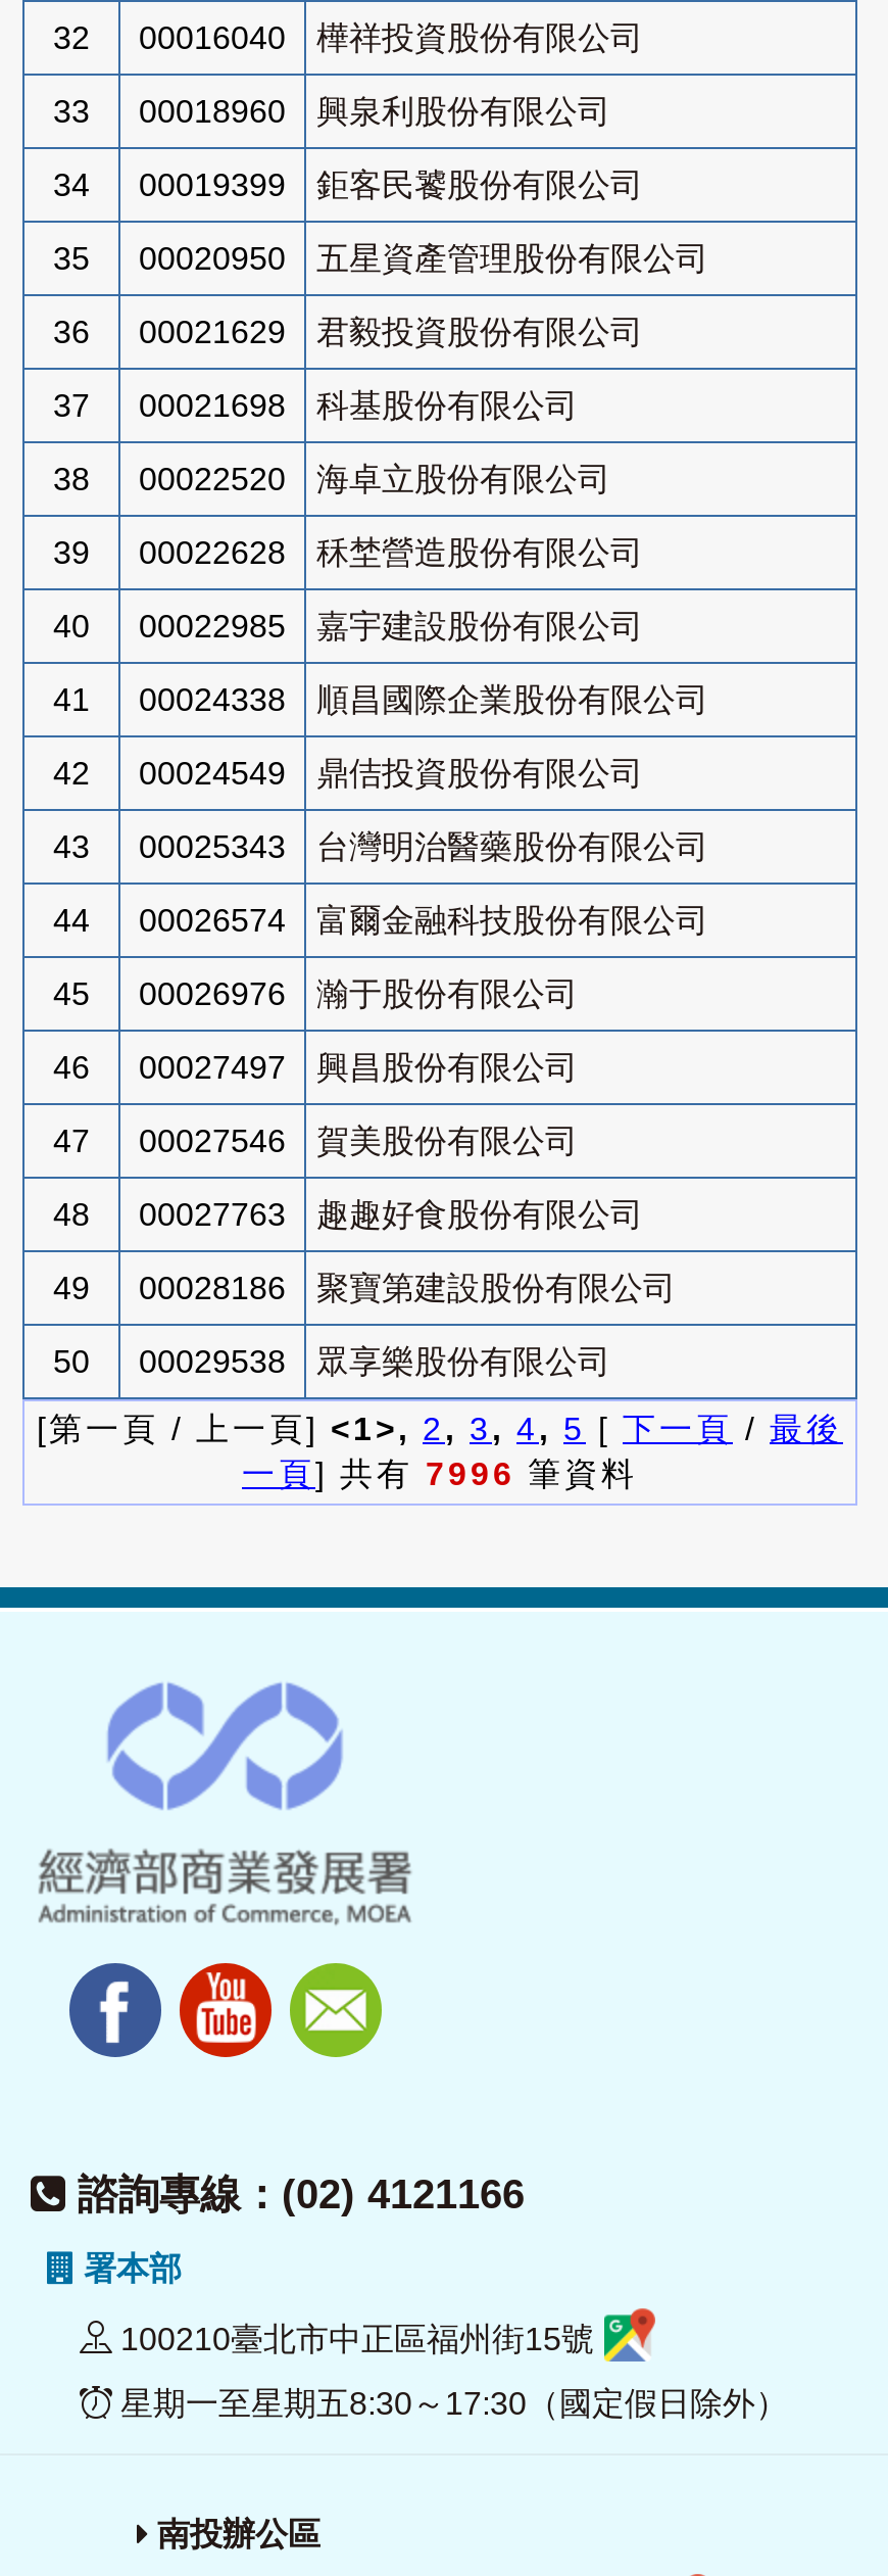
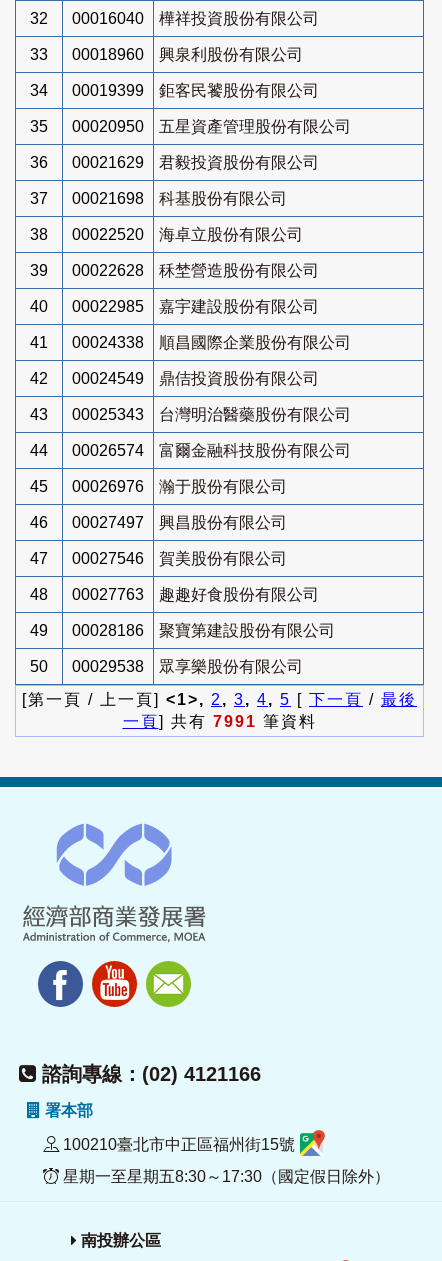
- 一頁] 共有7996筆資料
+ 一頁] 共有7991筆資料
